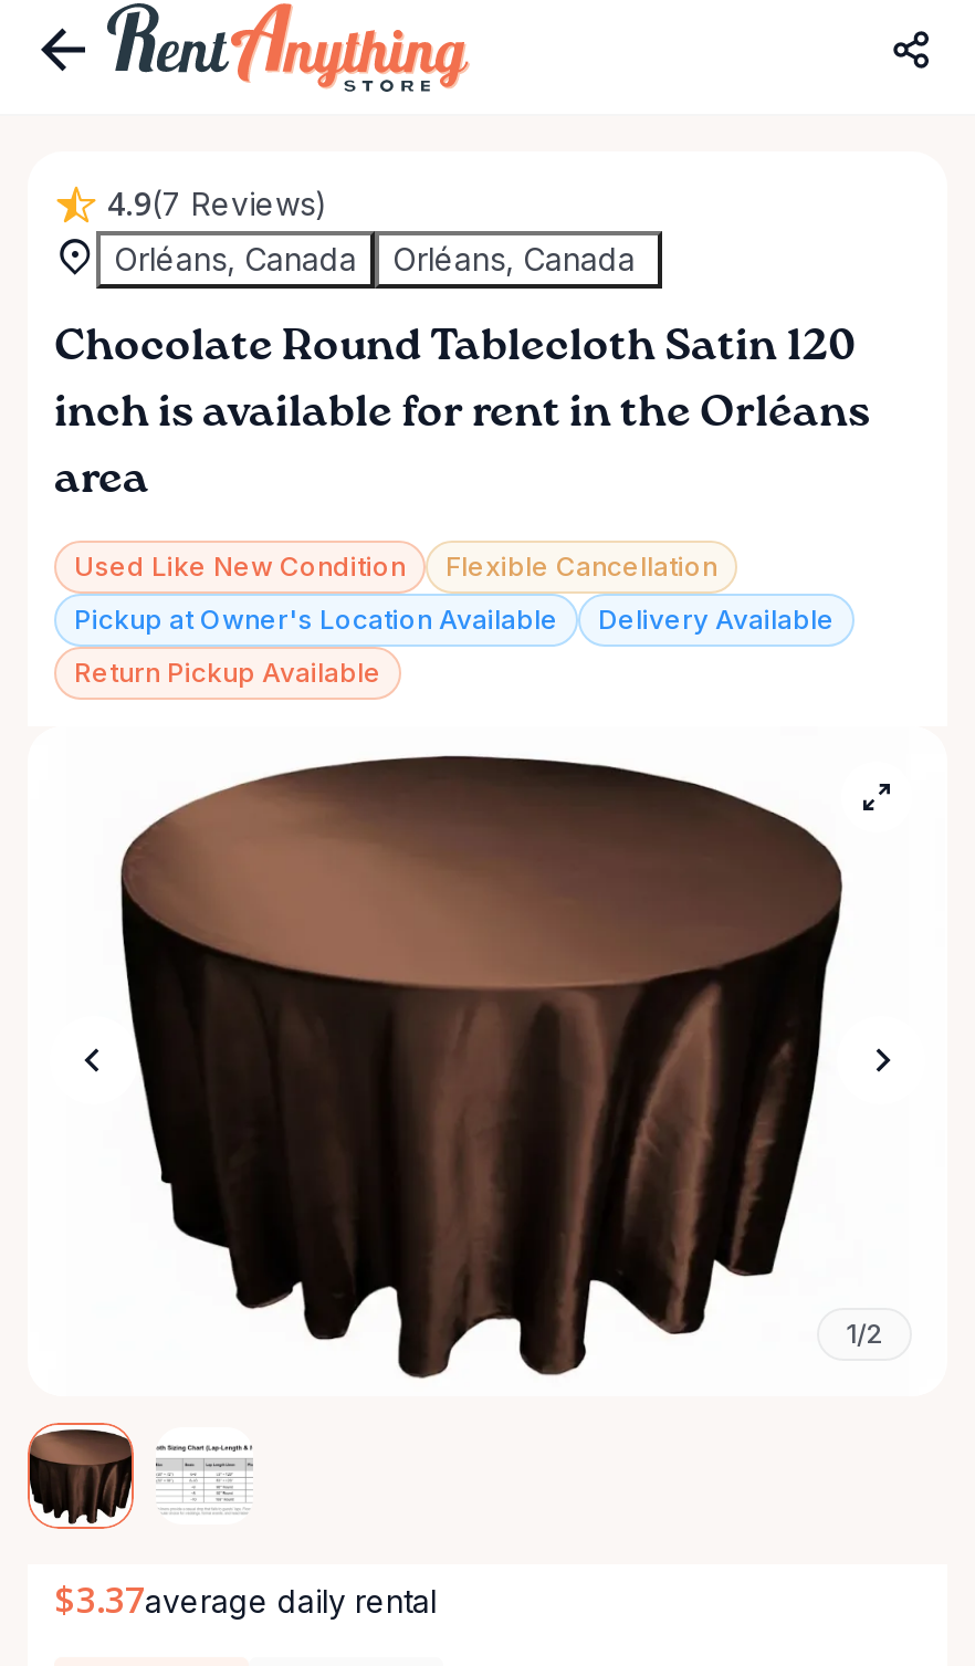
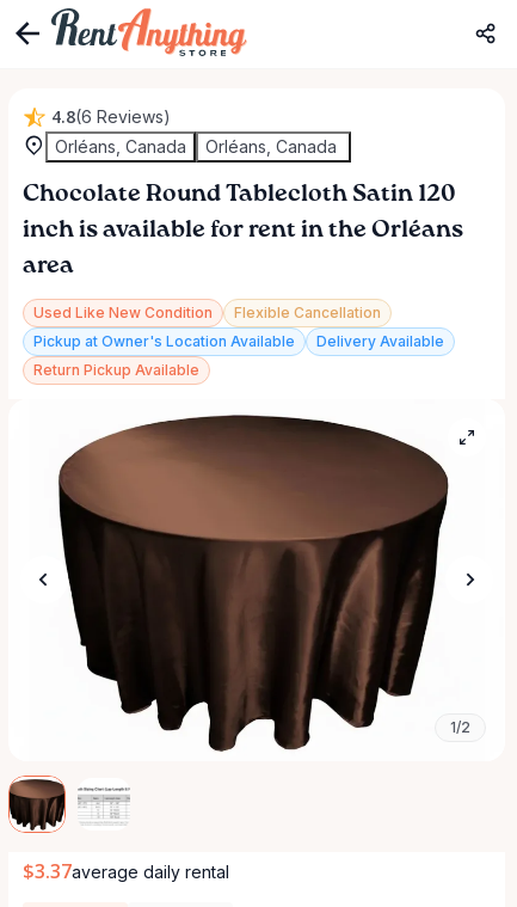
- 4.9(7 Reviews)
+ 4.8(6 Reviews)
